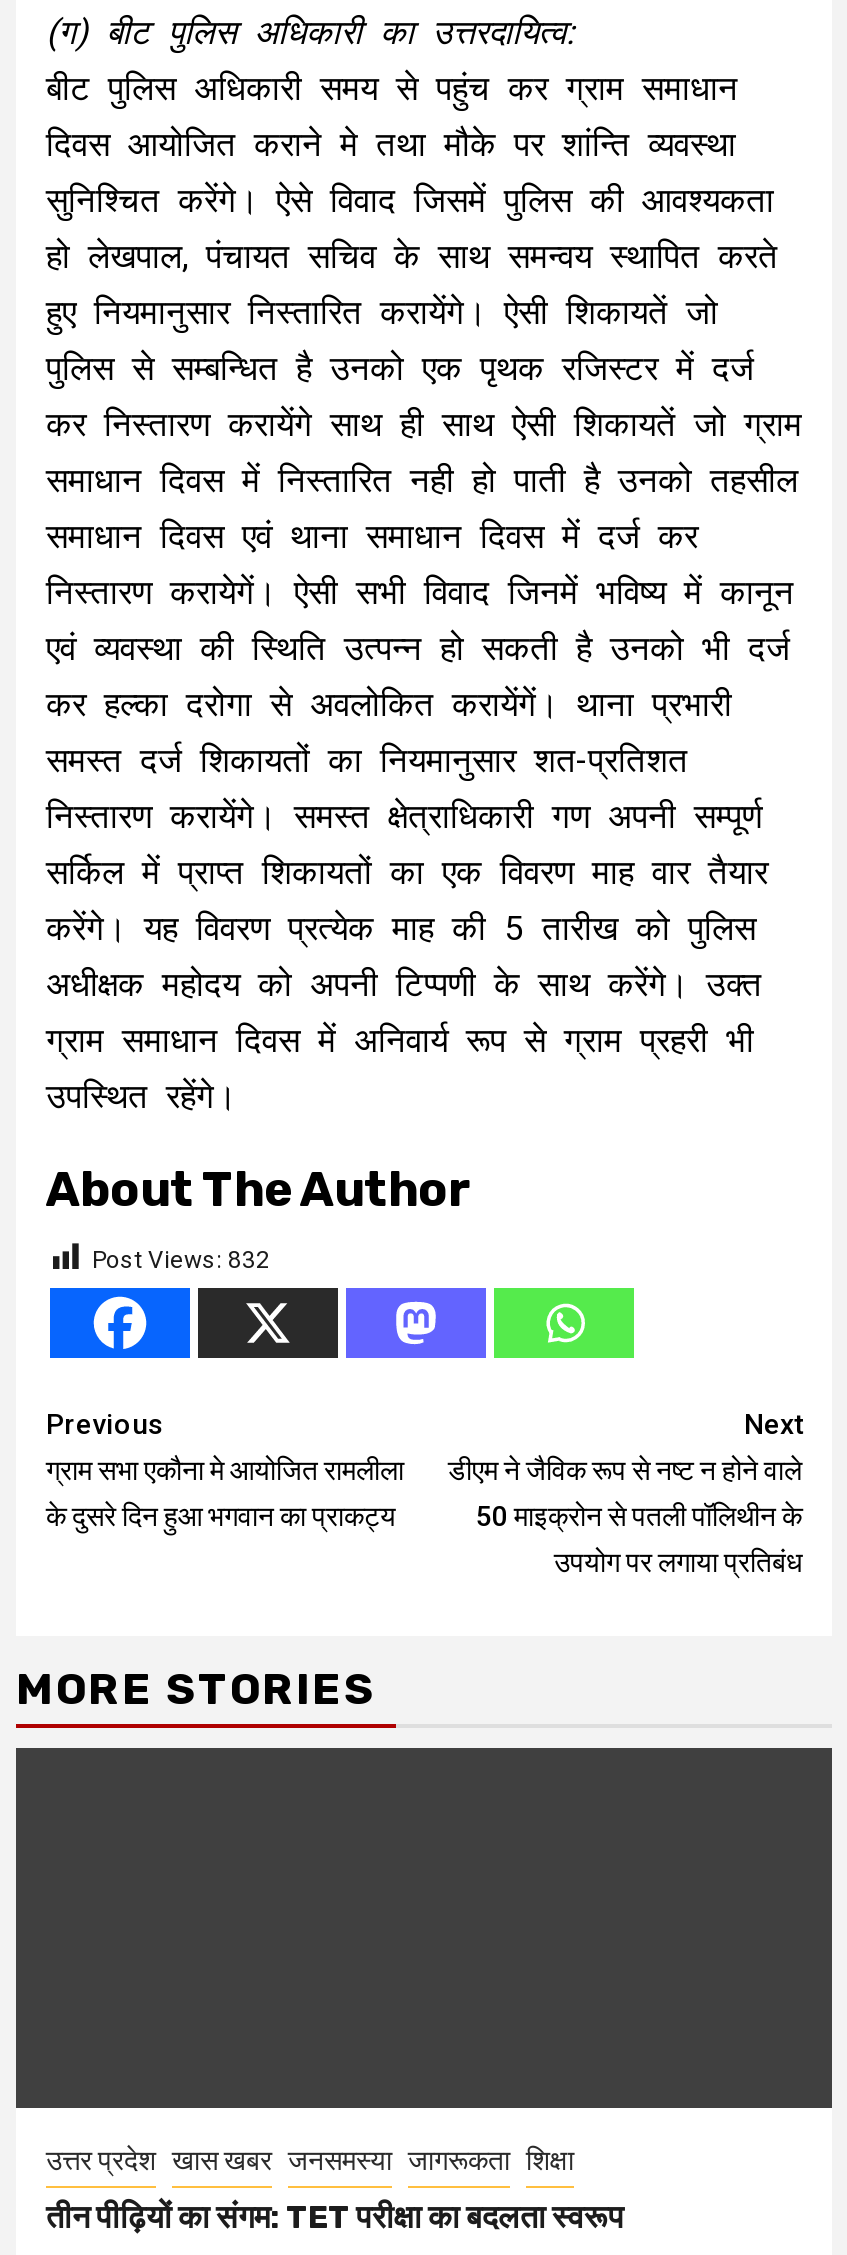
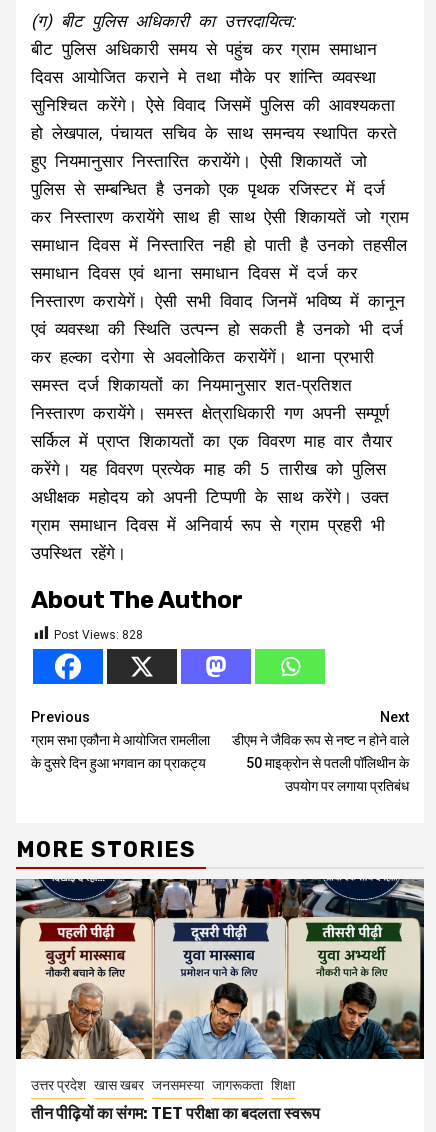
- Post Views: 832
+ Post Views: 828

+ [image]
